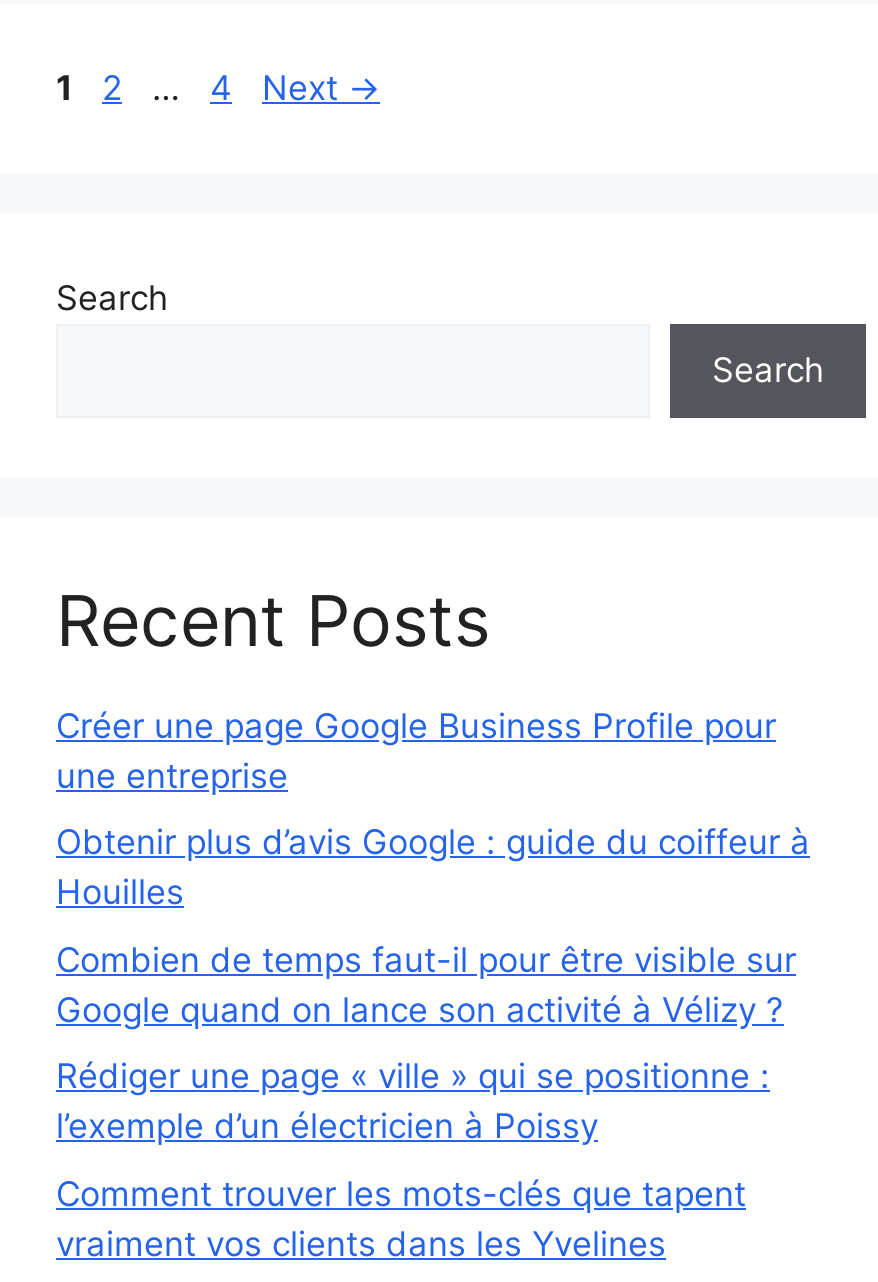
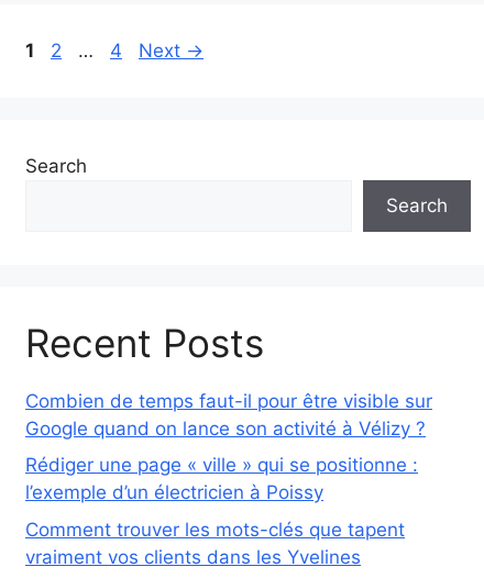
- Créer une page Google Business Profile pour
- une entreprise
- Obtenir plus d’avis Google : guide du coiffeur à
- Houilles
